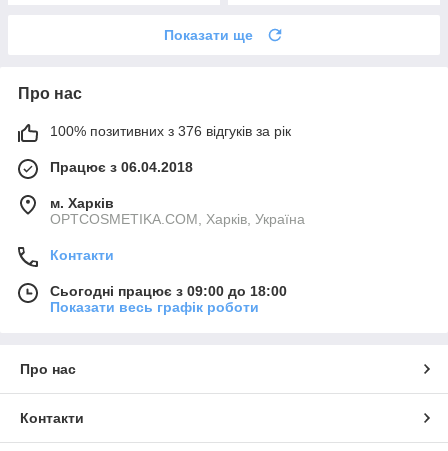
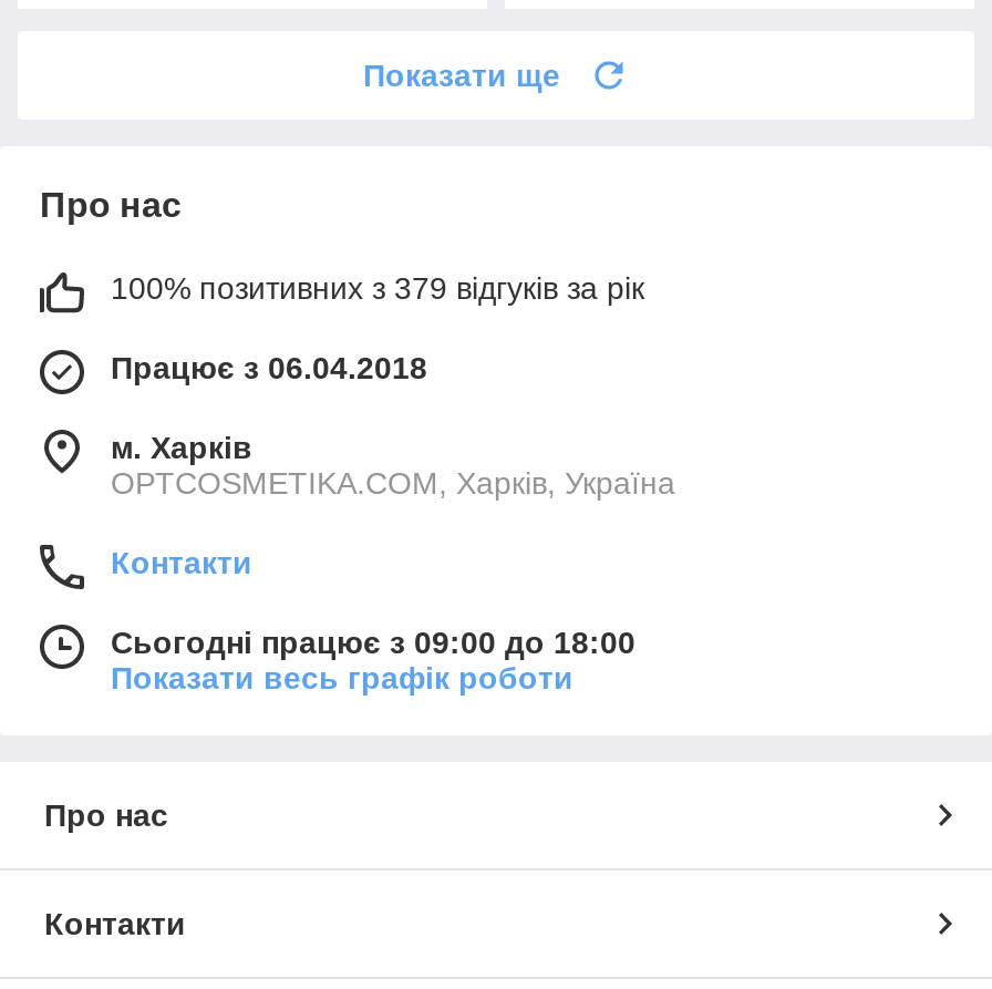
- 100% позитивних з 376 відгуків за рік
+ 100% позитивних з 379 відгуків за рік
